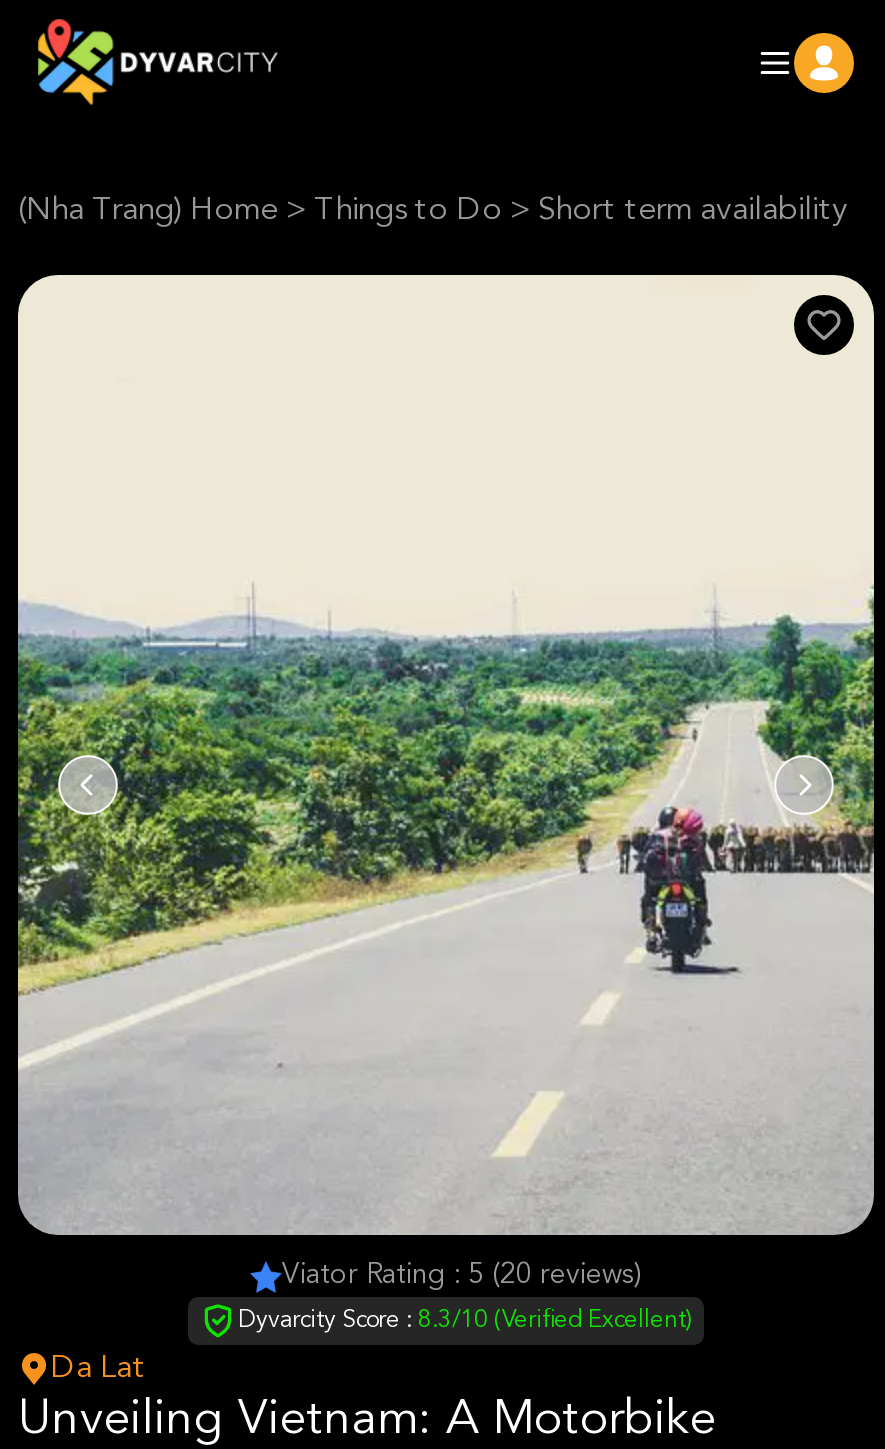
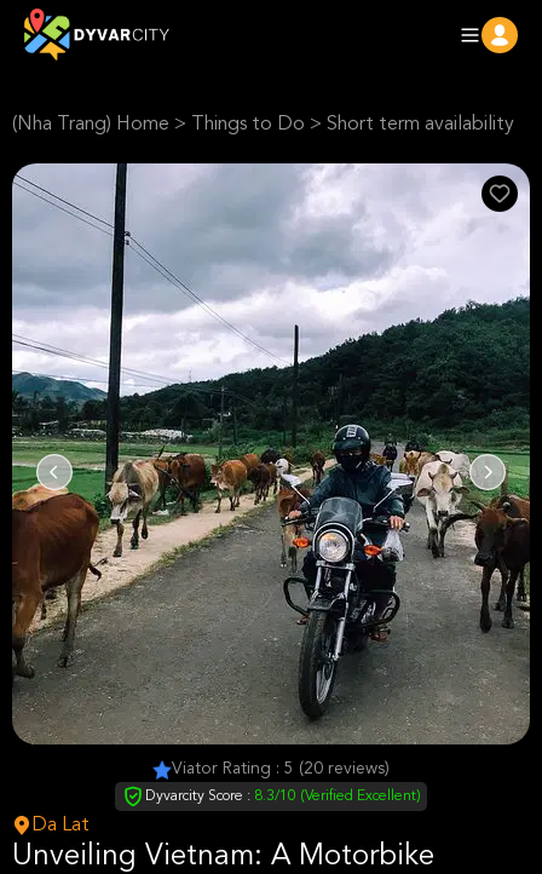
- [image]
+ [image]
